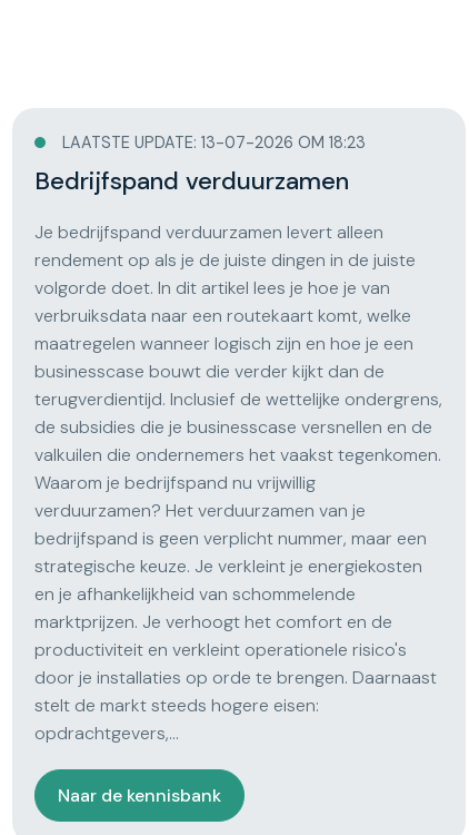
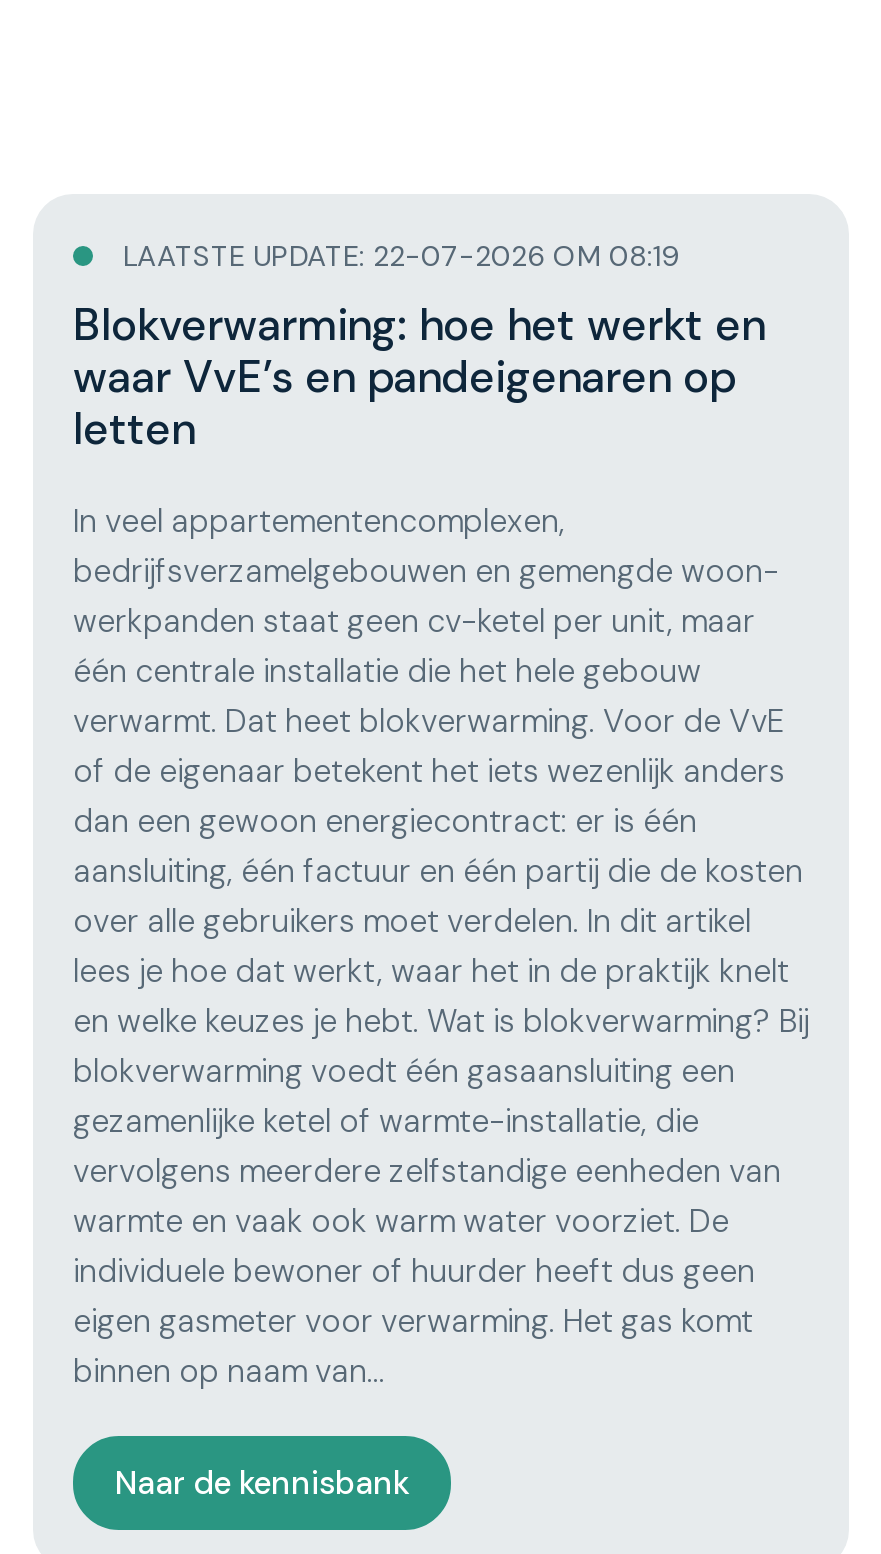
- LAATSTE UPDATE: 13-07-2026 OM 18:23
- Bedrijfspand verduurzamen
+ LAATSTE UPDATE: 22-07-2026 OM 08:19
+ Blokverwarming: hoe het werkt en
+ waar VvE’s en pandeigenaren op
+ letten

- Je bedrijfspand verduurzamen levert alleen
- rendement op als je de juiste dingen in de juiste
- volgorde doet. In dit artikel lees je hoe je van
- verbruiksdata naar een routekaart komt, welke
- maatregelen wanneer logisch zijn en hoe je een
- businesscase bouwt die verder kijkt dan de
- terugverdientijd. Inclusief de wettelijke ondergrens,
- de subsidies die je businesscase versnellen en de
- valkuilen die ondernemers het vaakst tegenkomen.
- Waarom je bedrijfspand nu vrijwillig
- verduurzamen? Het verduurzamen van je
- bedrijfspand is geen verplicht nummer, maar een
- strategische keuze. Je verkleint je energiekosten
- en je afhankelijkheid van schommelende
- marktprijzen. Je verhoogt het comfort en de
- productiviteit en verkleint operationele risico's
- door je installaties op orde te brengen. Daarnaast
- stelt de markt steeds hogere eisen:
- opdrachtgevers,…
+ In veel appartementencomplexen,
+ bedrijfsverzamelgebouwen en gemengde woon-
+ werkpanden staat geen cv-ketel per unit, maar
+ één centrale installatie die het hele gebouw
+ verwarmt. Dat heet blokverwarming. Voor de VvE
+ of de eigenaar betekent het iets wezenlijk anders
+ dan een gewoon energiecontract: er is één
+ aansluiting, één factuur en één partij die de kosten
+ over alle gebruikers moet verdelen. In dit artikel
+ lees je hoe dat werkt, waar het in de praktijk knelt
+ en welke keuzes je hebt. Wat is blokverwarming? Bij
+ blokverwarming voedt één gasaansluiting een
+ gezamenlijke ketel of warmte-installatie, die
+ vervolgens meerdere zelfstandige eenheden van
+ warmte en vaak ook warm water voorziet. De
+ individuele bewoner of huurder heeft dus geen
+ eigen gasmeter voor verwarming. Het gas komt
+ binnen op naam van…
